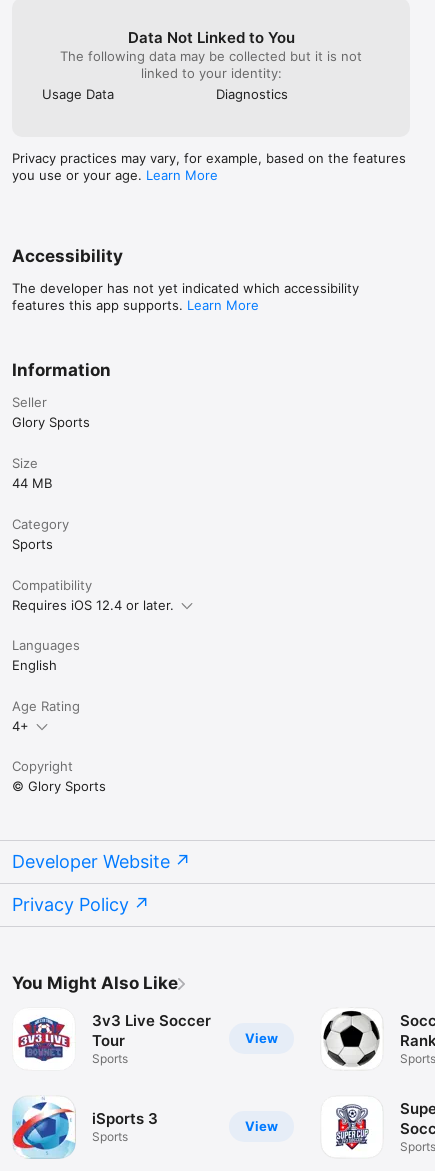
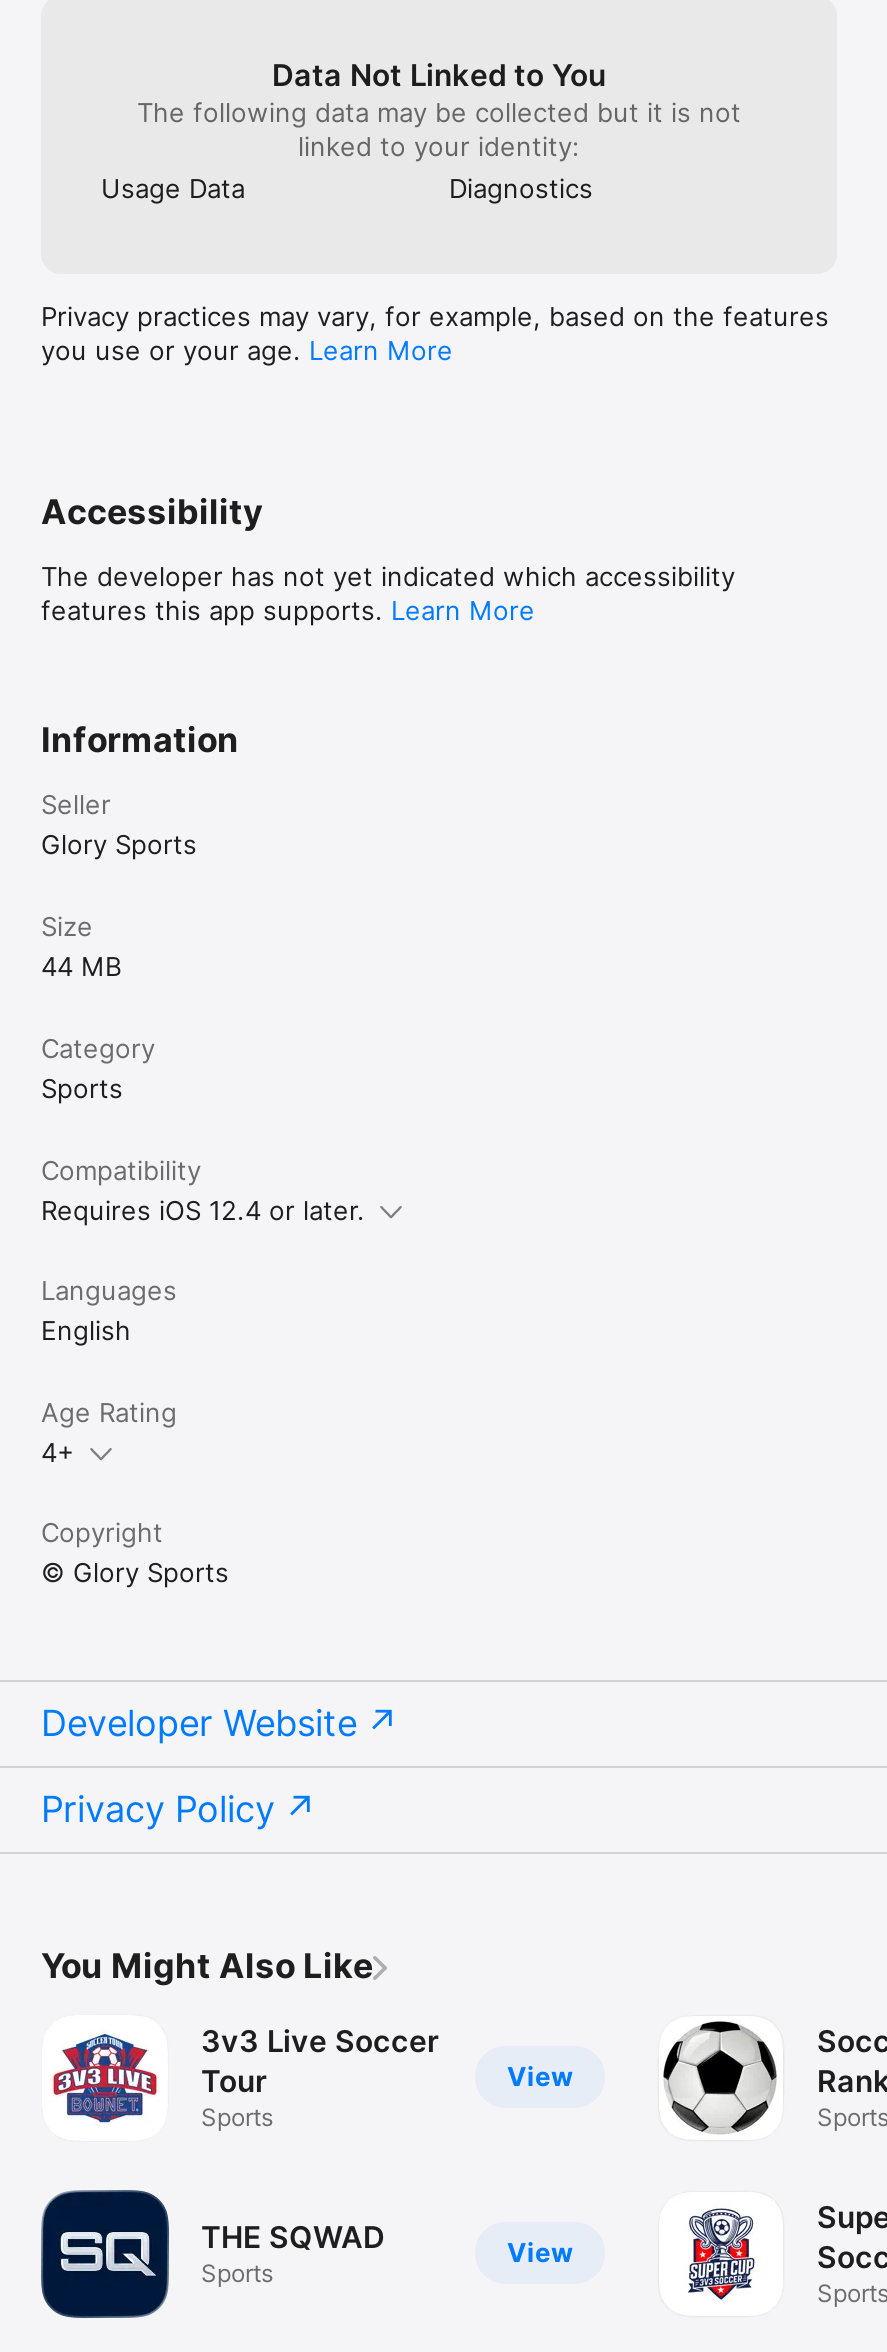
- [image]
- iSports 3
+ [image]
+ THE SQWAD
